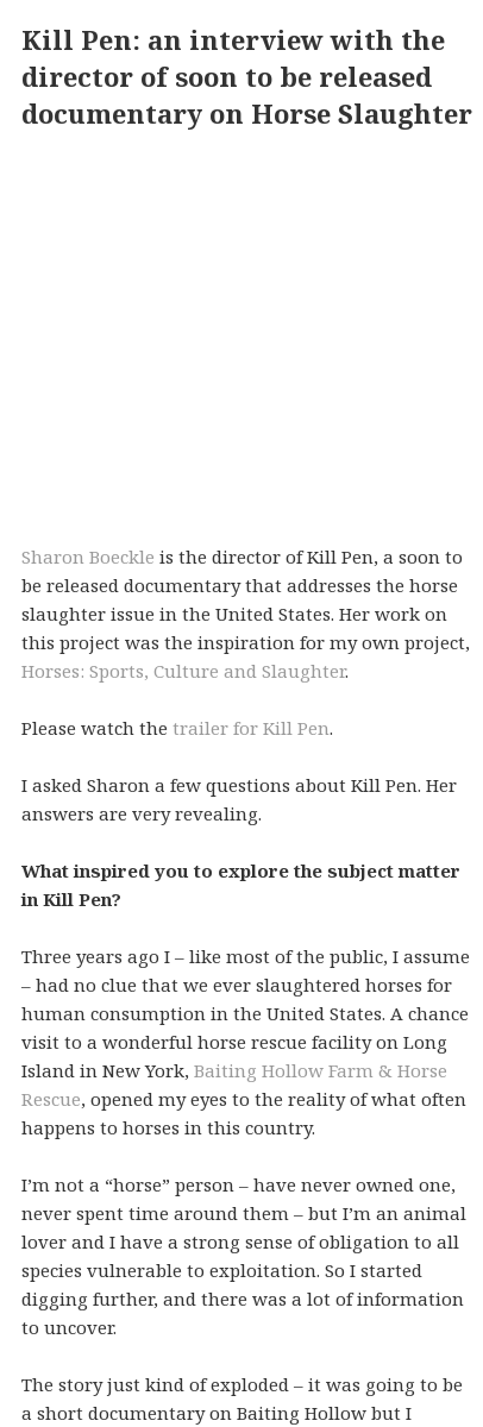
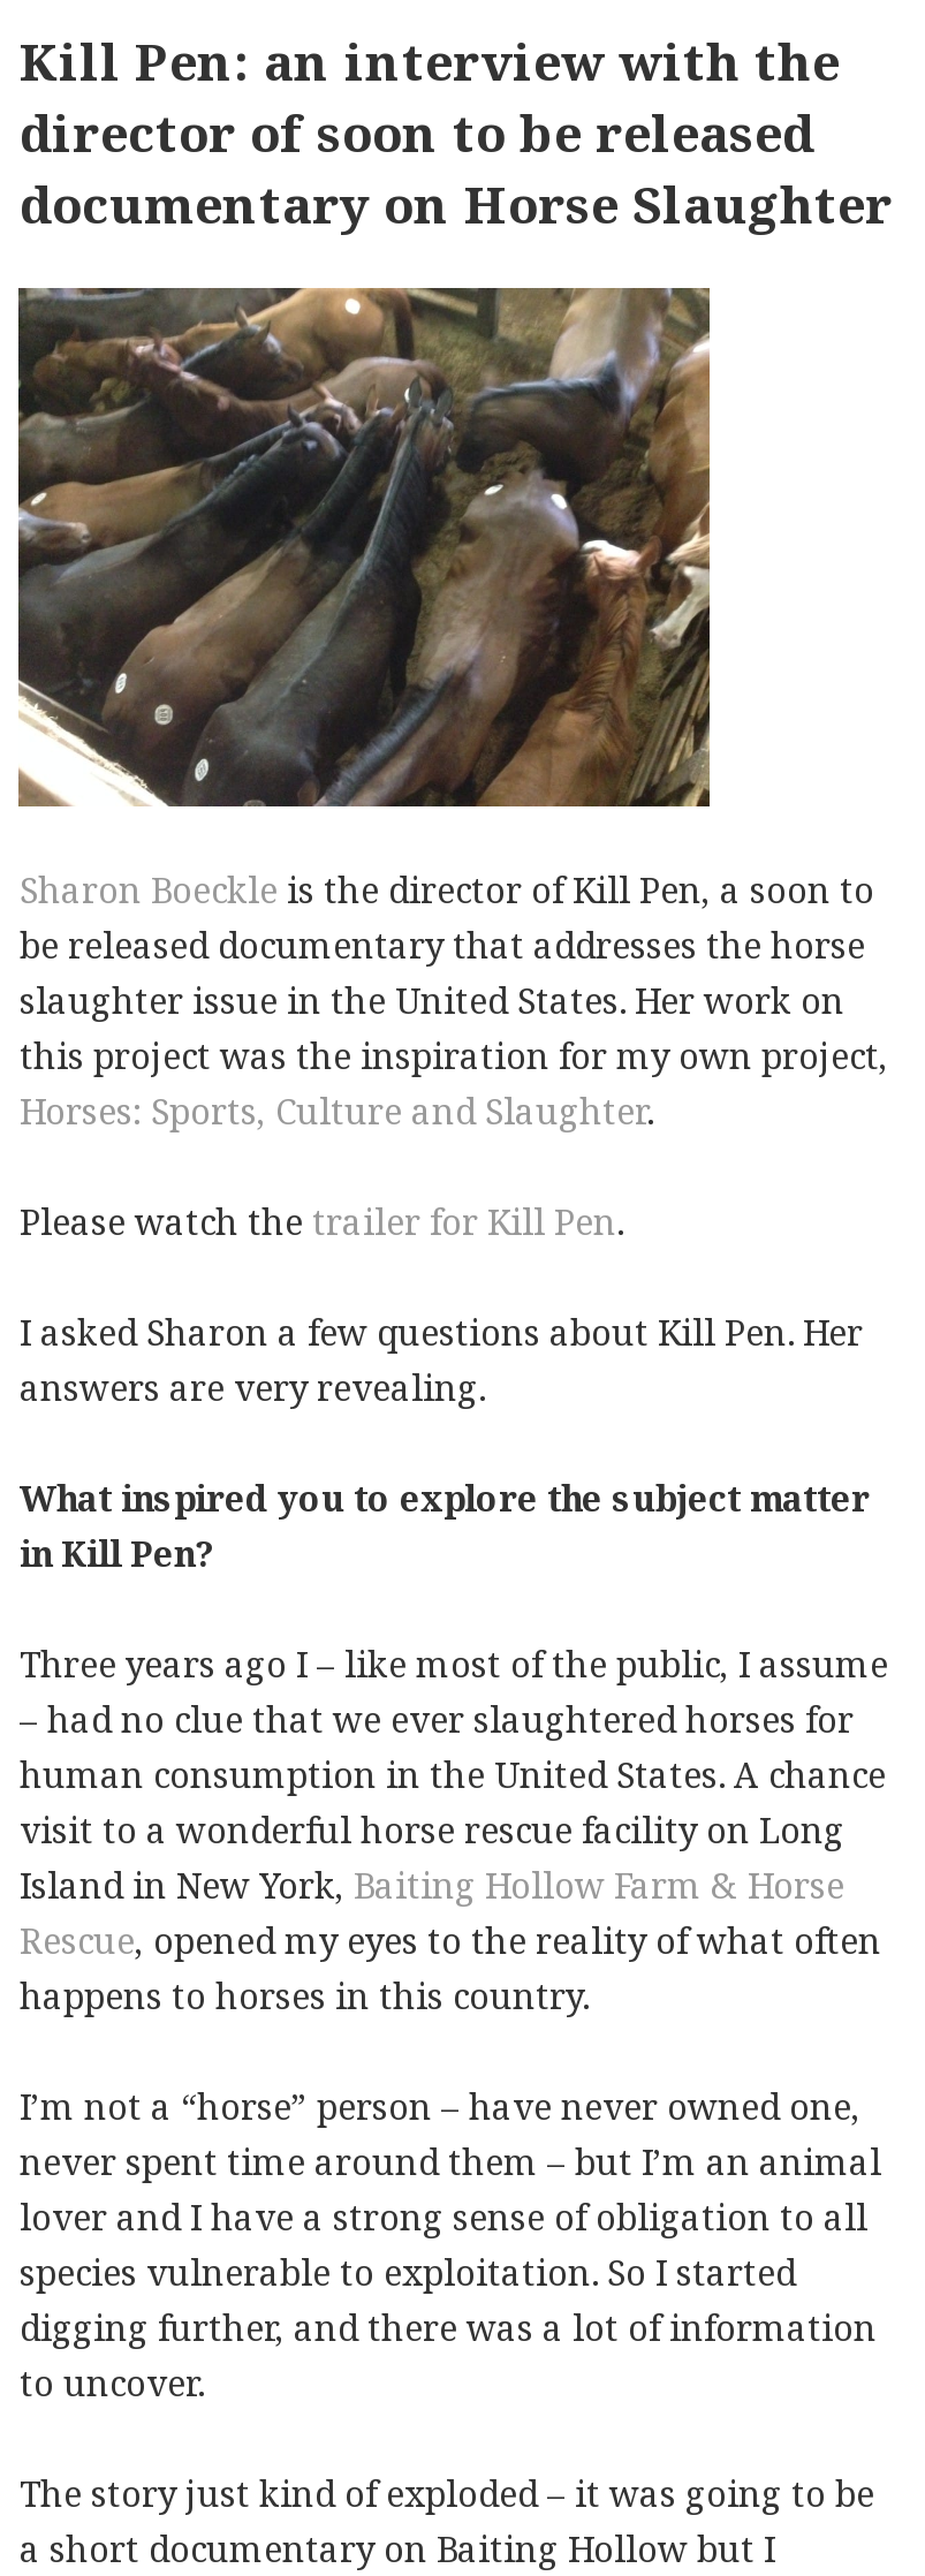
+ [image]
